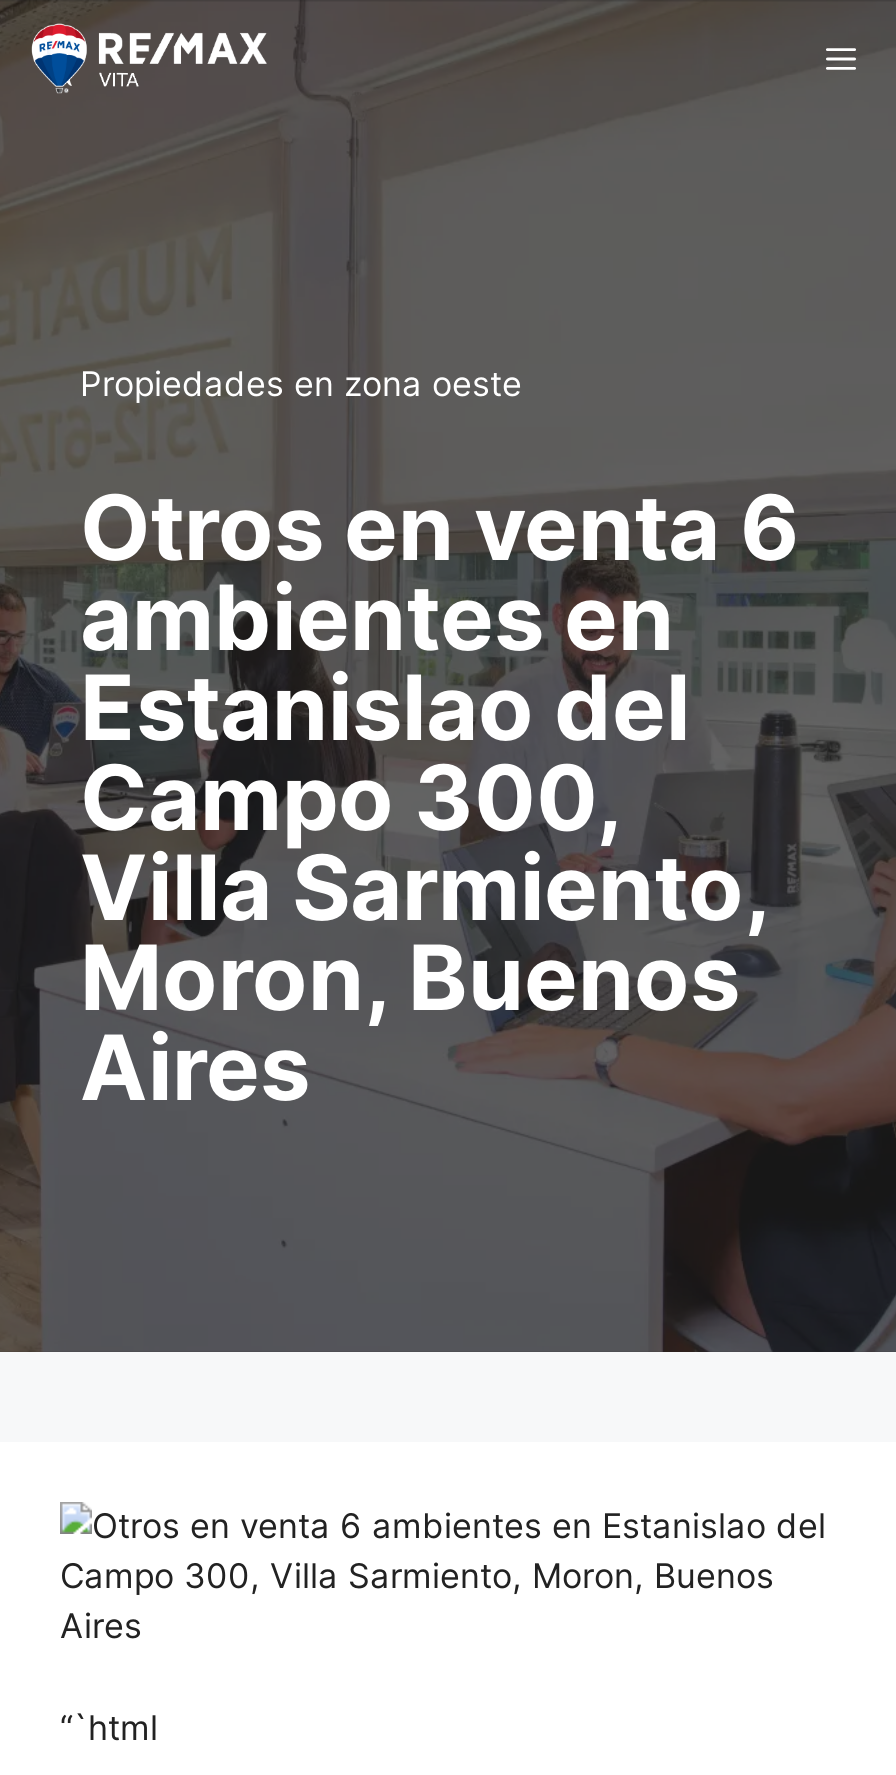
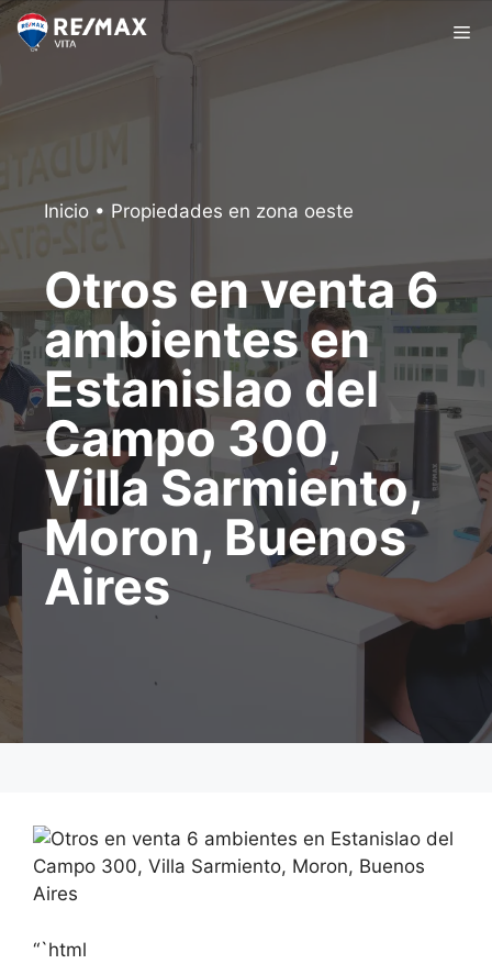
- Propiedades en zona oeste
+ Inicio • Propiedades en zona oeste
